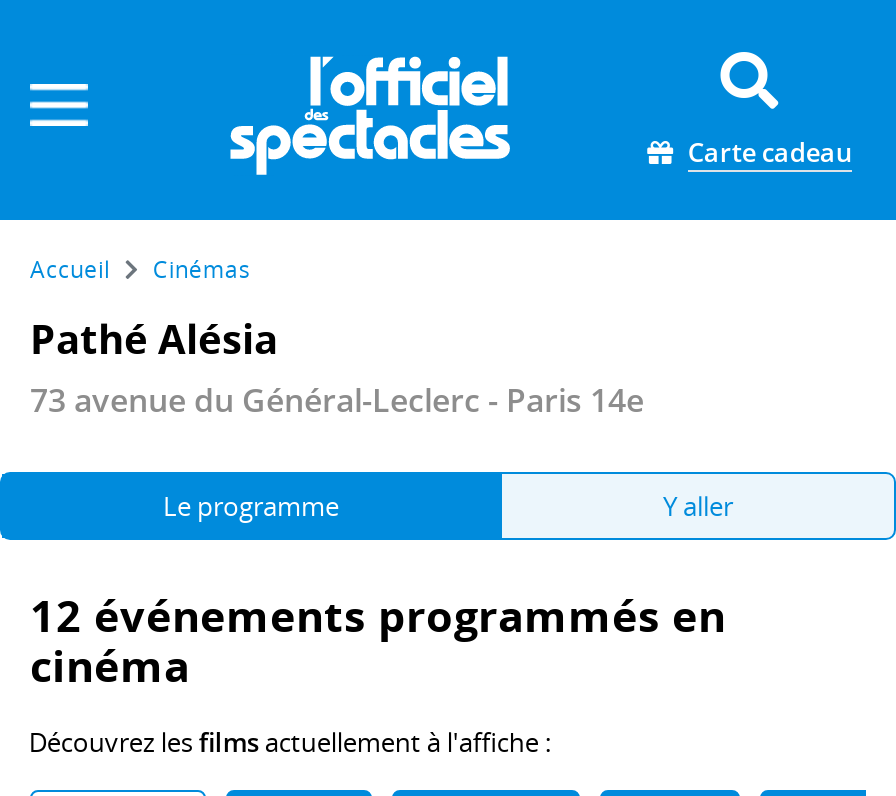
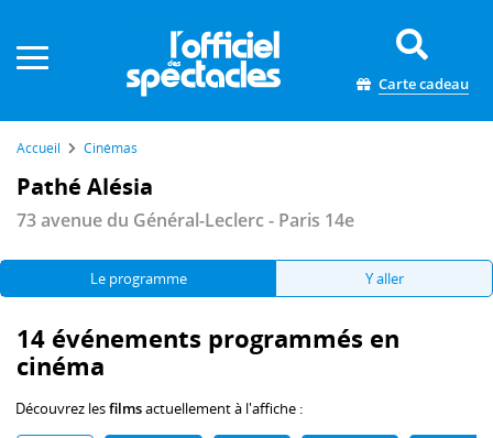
- 12 événements programmés en
+ 14 événements programmés en
